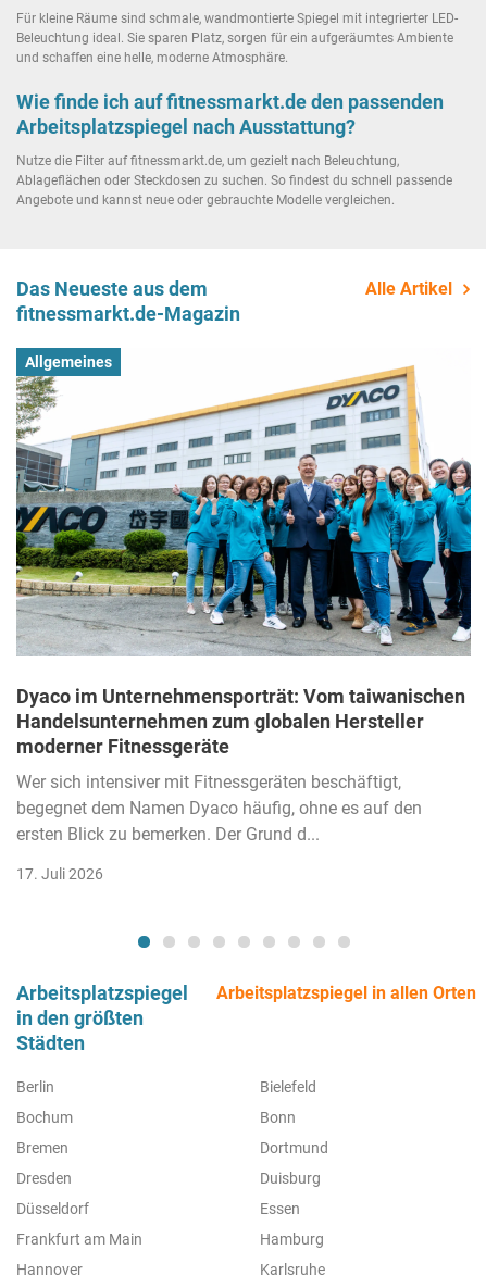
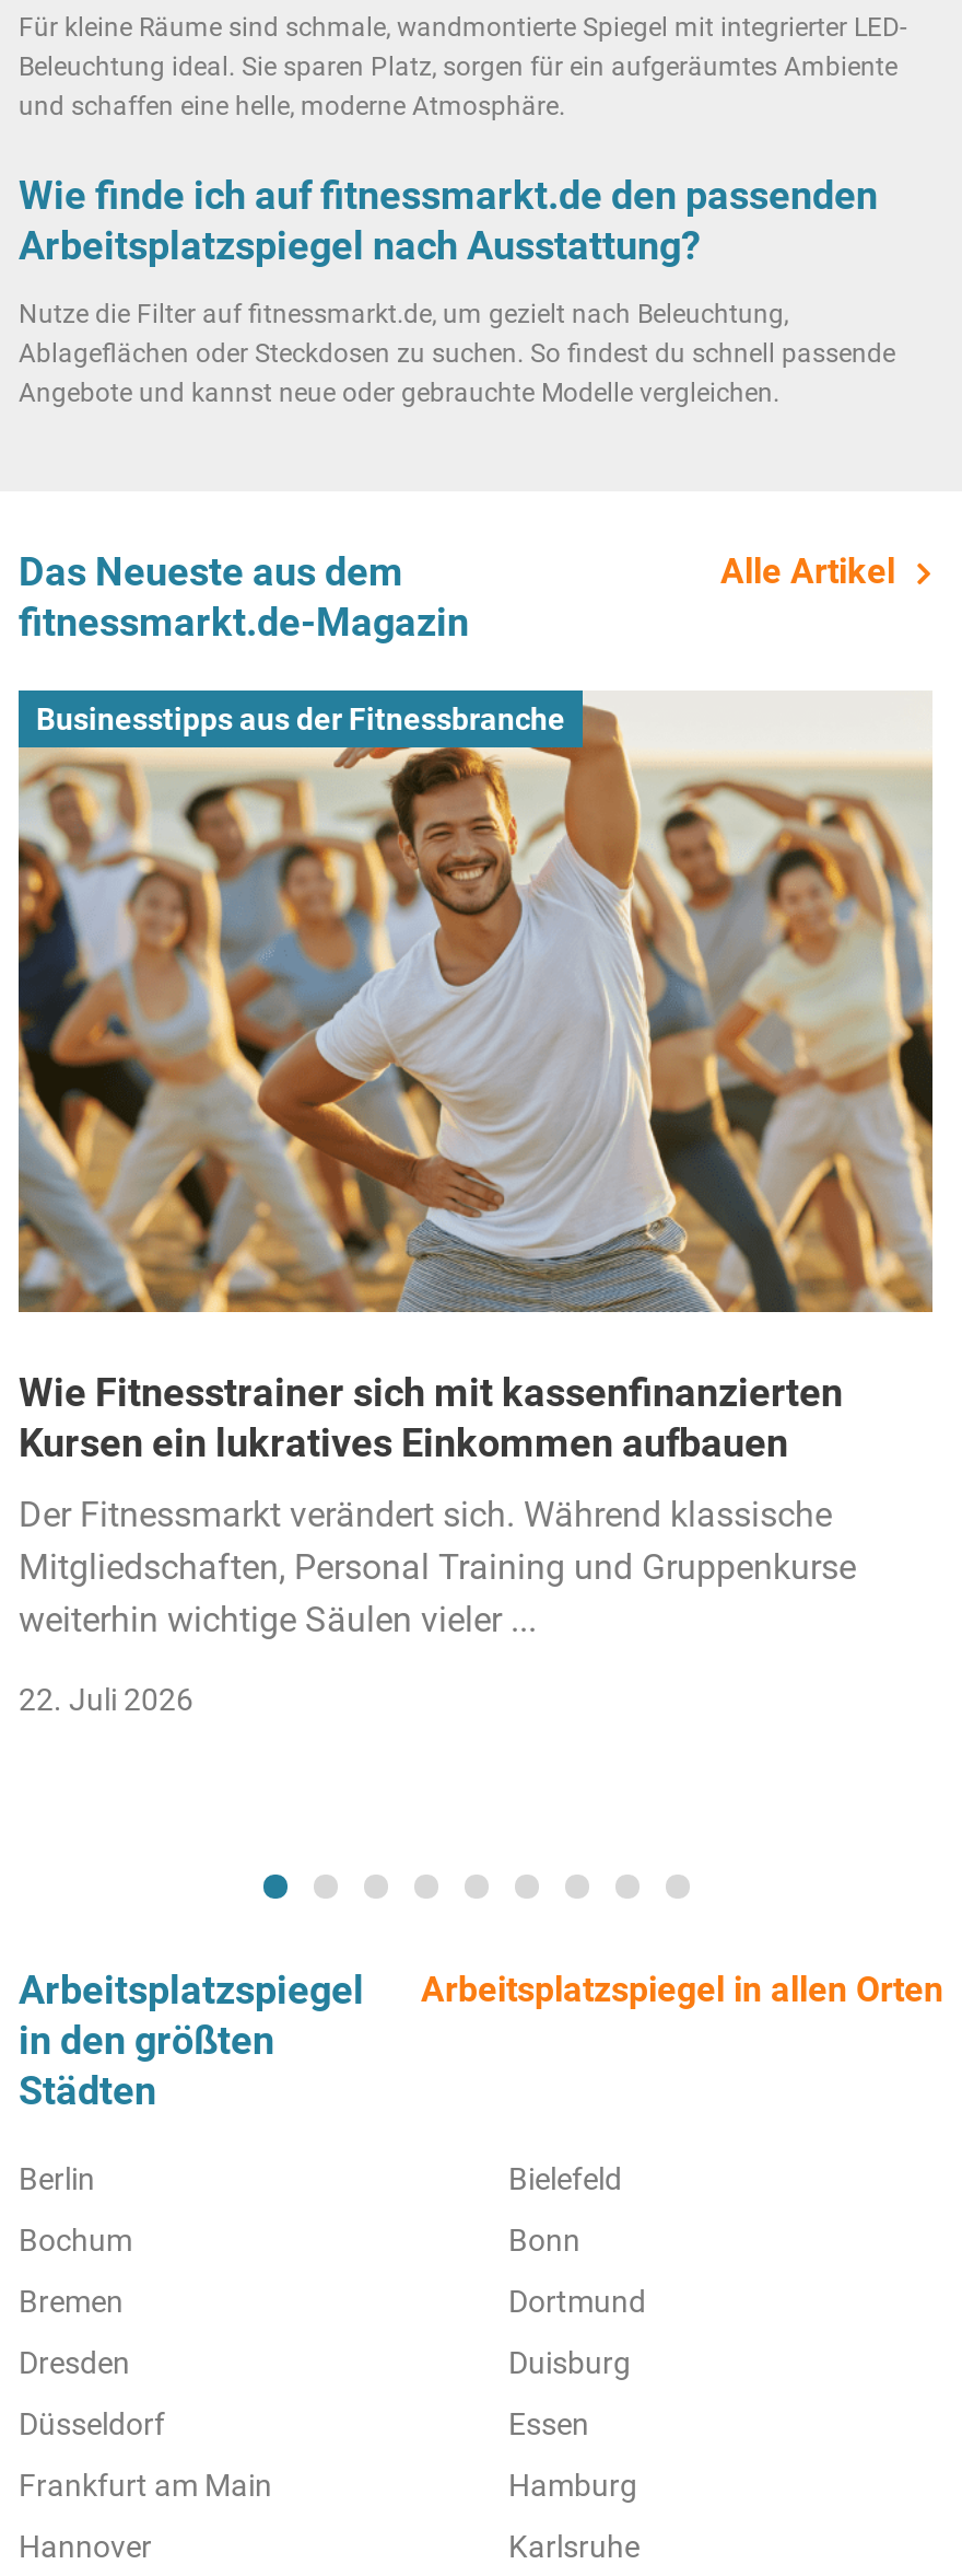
- [image]
- Allgemeines
+ [image]
+ Businesstipps aus der Fitnessbranche

- Dyaco im Unternehmensporträt: Vom taiwanischen
- Handelsunternehmen zum globalen Hersteller
- moderner Fitnessgeräte
+ Wie Fitnesstrainer sich mit kassenfinanzierten
+ Kursen ein lukratives Einkommen aufbauen

- Wer sich intensiver mit Fitnessgeräten beschäftigt,
- begegnet dem Namen Dyaco häufig, ohne es auf den
- ersten Blick zu bemerken. Der Grund d...
+ Der Fitnessmarkt verändert sich. Während klassische
+ Mitgliedschaften, Personal Training und Gruppenkurse
+ weiterhin wichtige Säulen vieler ...

- 17. Juli 2026
+ 22. Juli 2026
